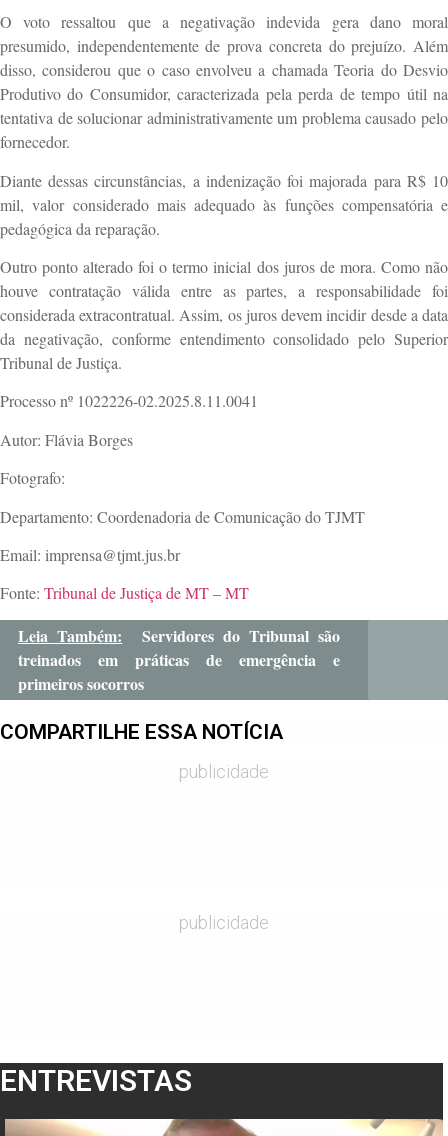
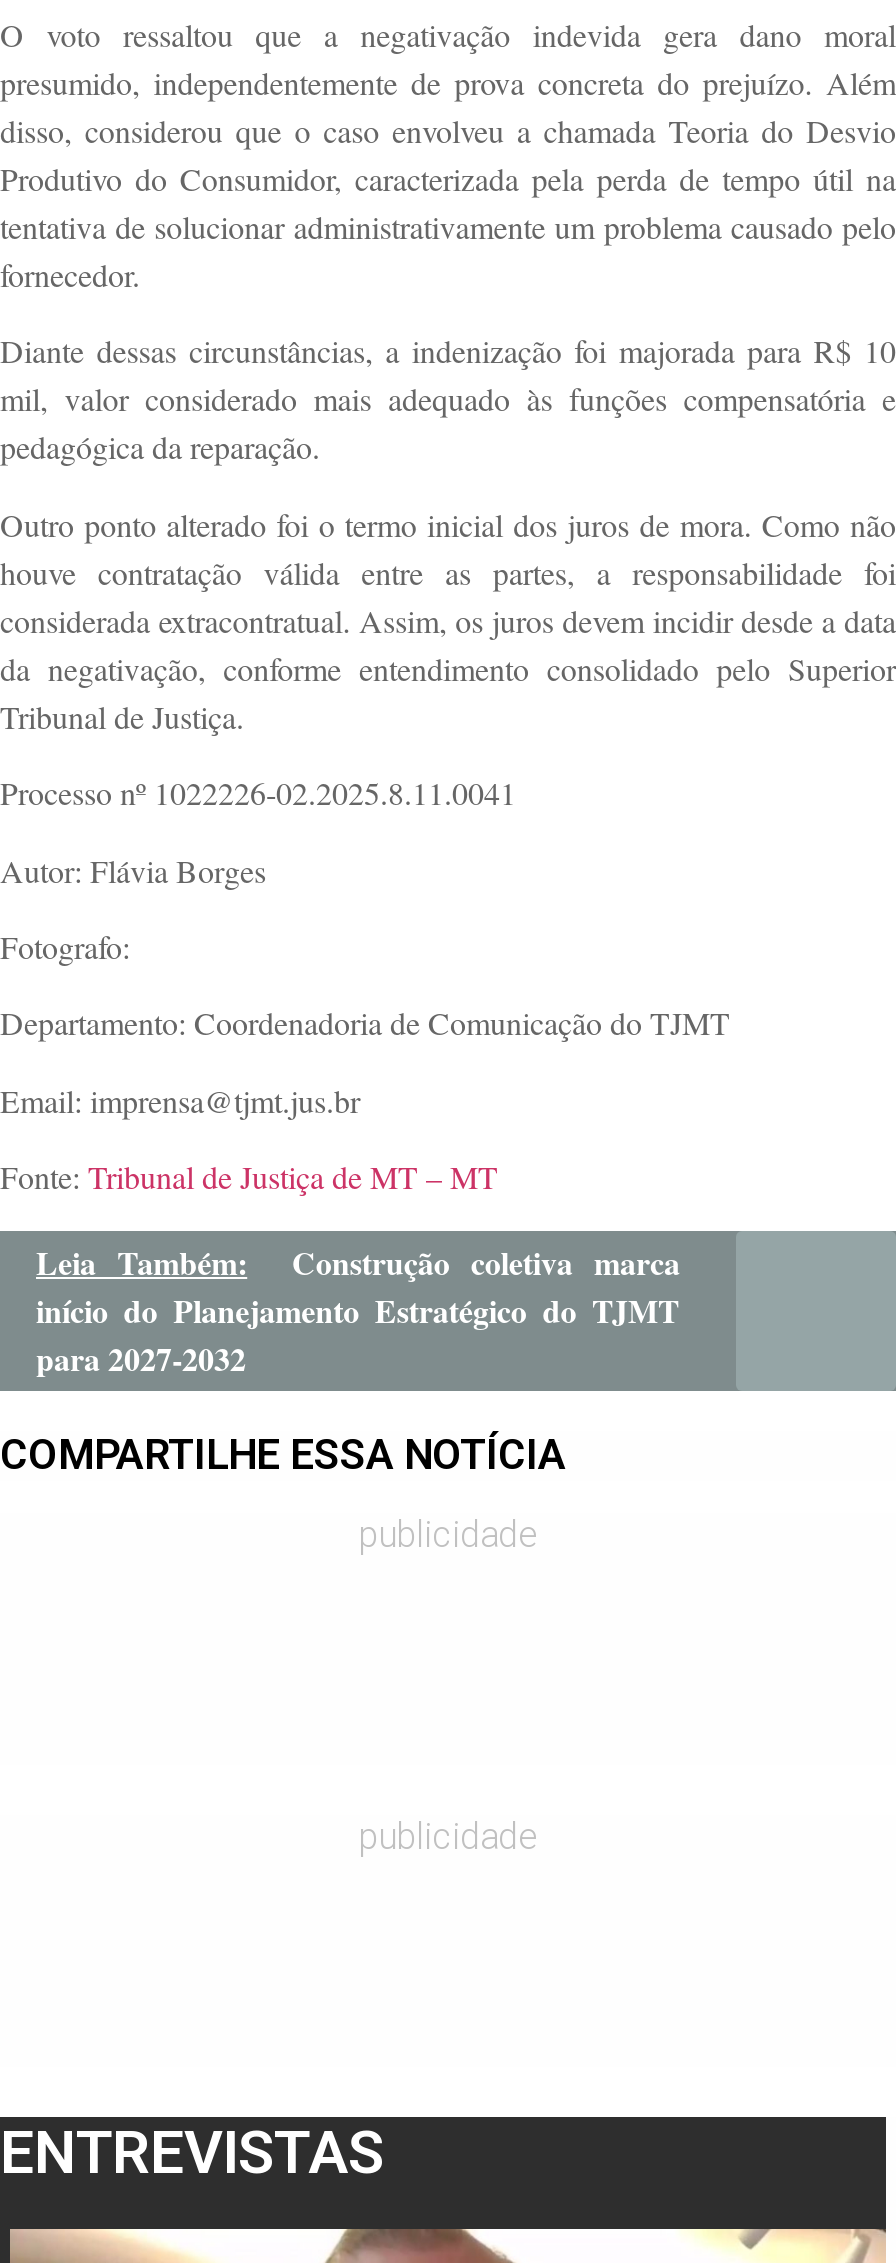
- Servidores do Tribunal são
- treinados em práticas de emergência e
- primeiros socorros
+ Construção coletiva marca
+ início do Planejamento Estratégico do TJMT
+ para 2027-2032
